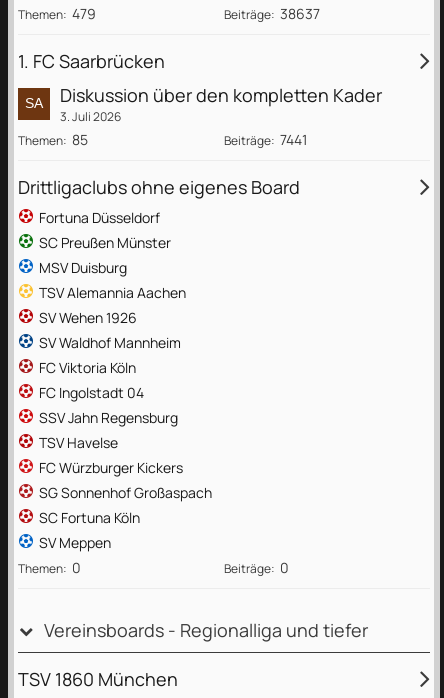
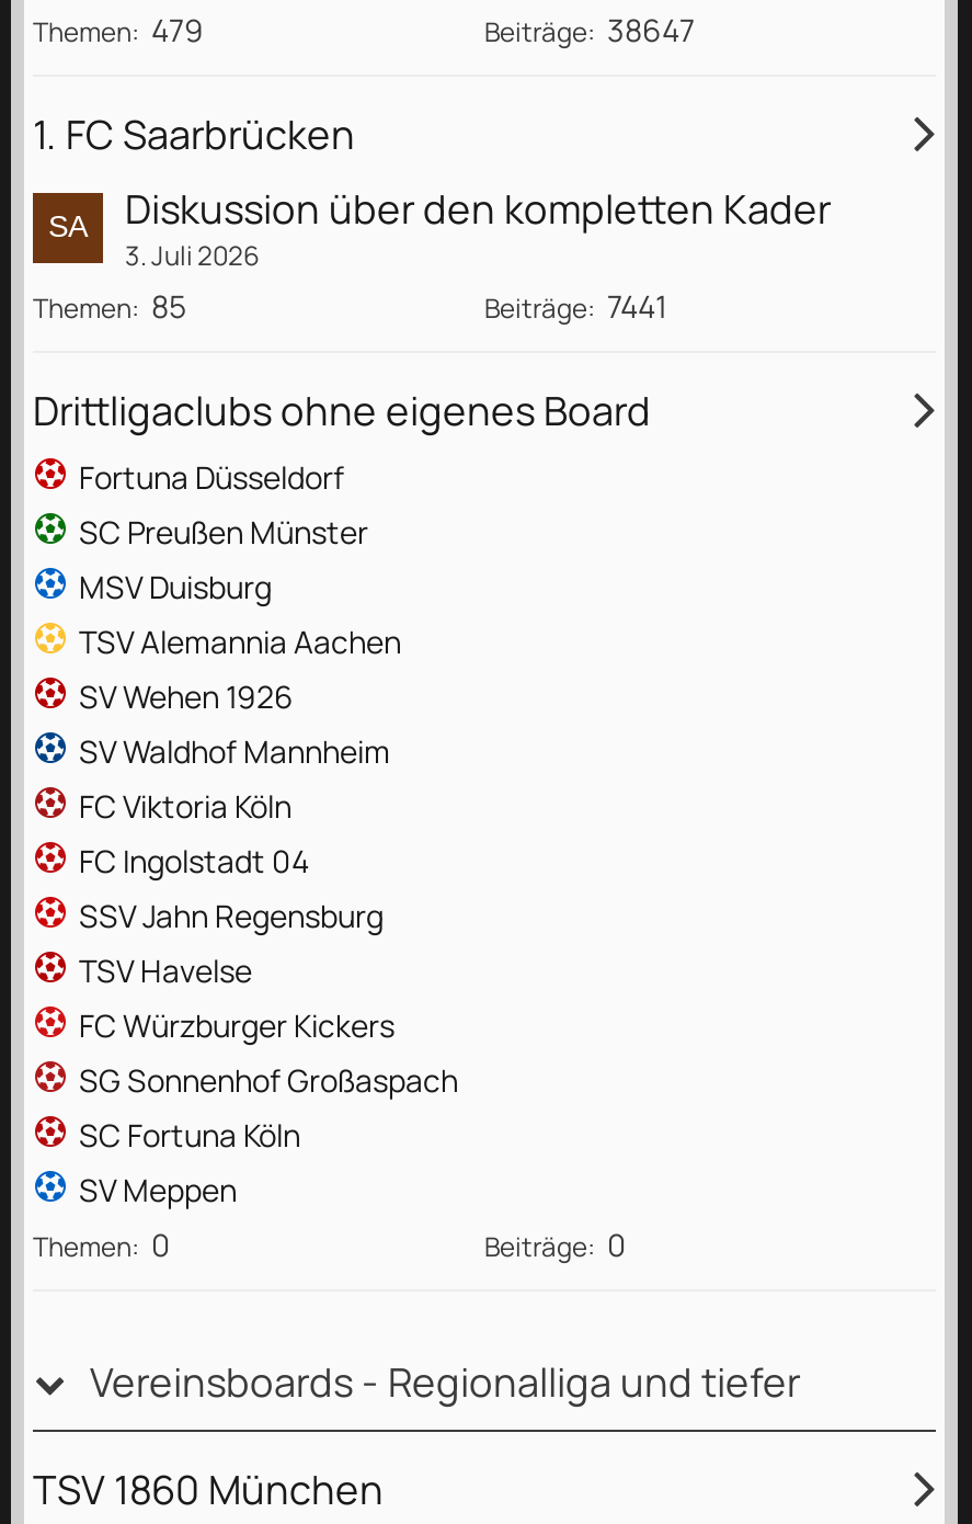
- Beiträge 38637
+ Beiträge 38647
